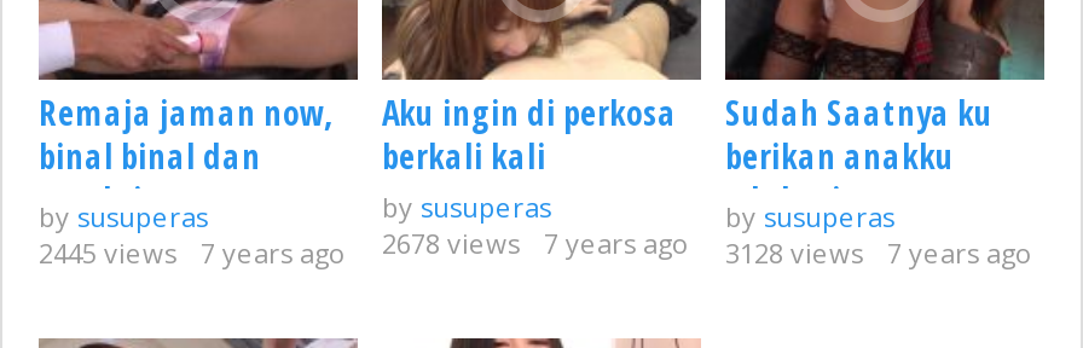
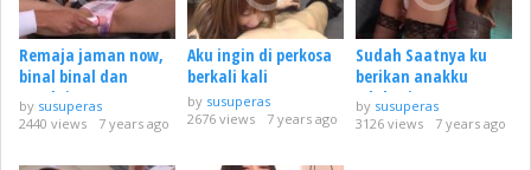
- 2445 views
+ 2440 views

- 2678 views
+ 2676 views

- 3128 views
+ 3126 views
